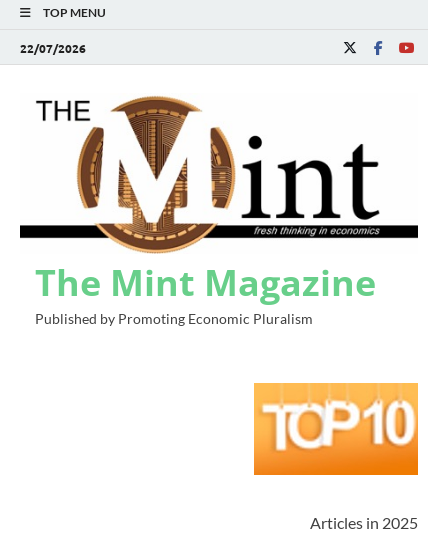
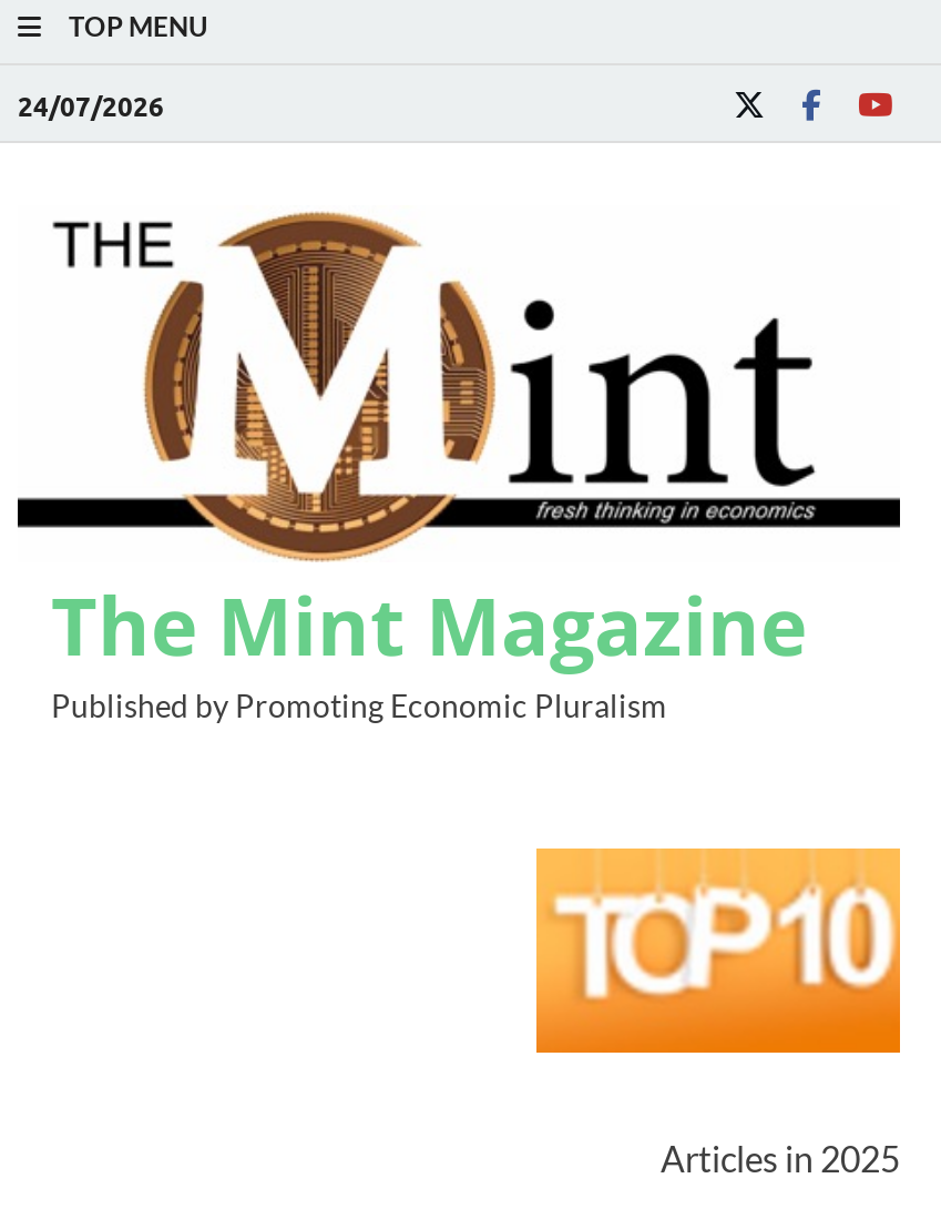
- 22/07/2026
+ 24/07/2026
